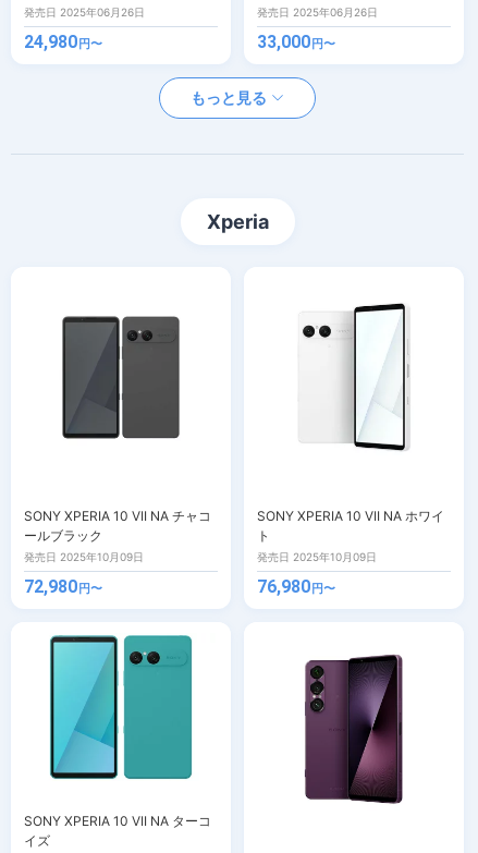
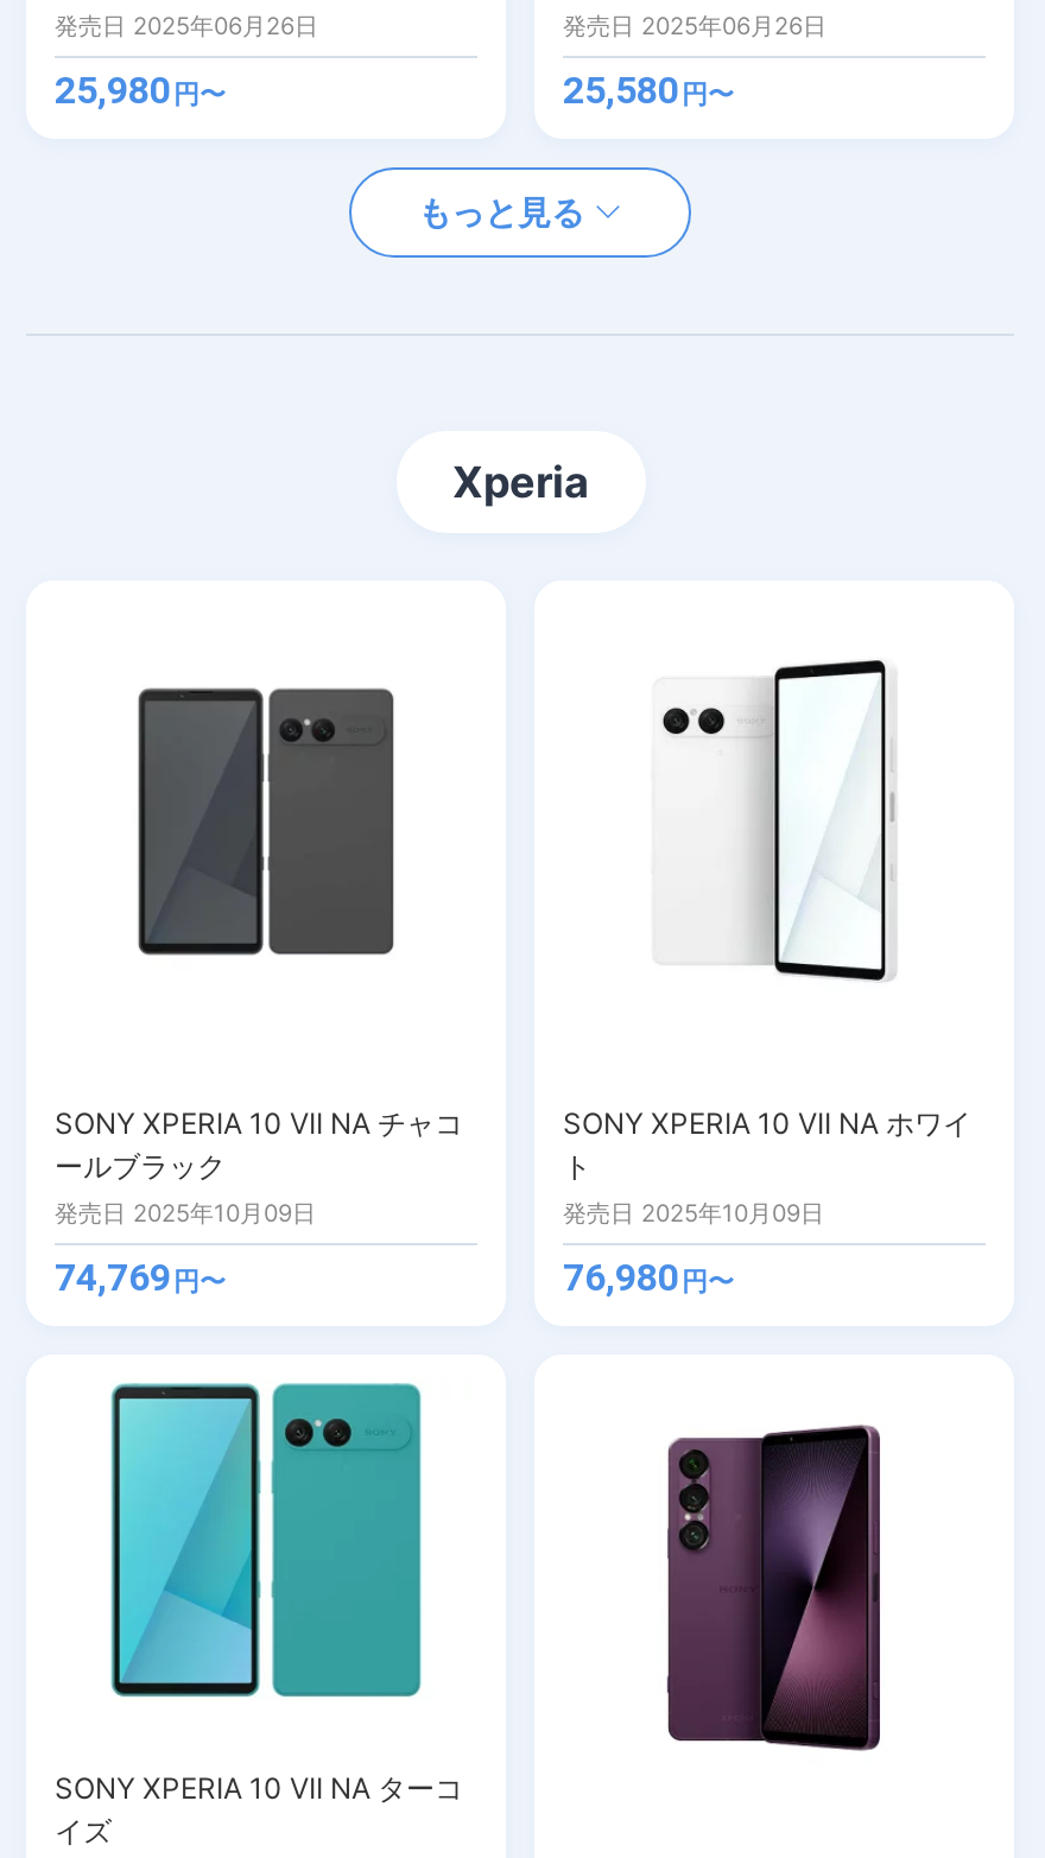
- 24,980円〜
+ 25,980円〜

- 33,000円〜
+ 25,580円〜

- 72,980円〜
+ 74,769円〜
